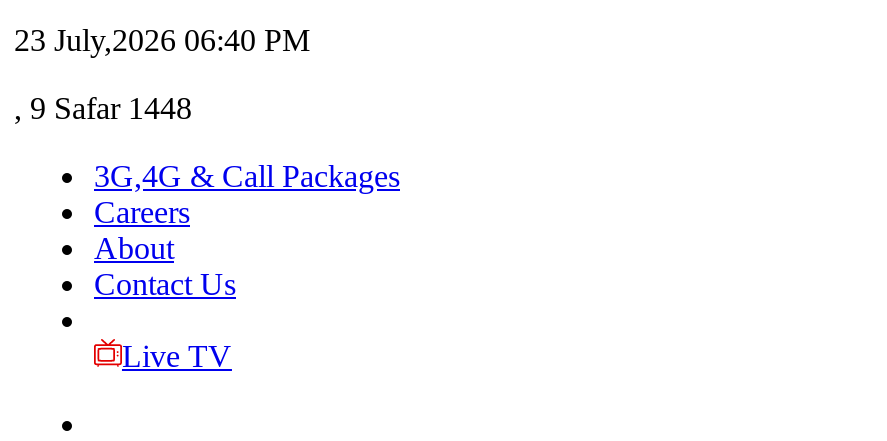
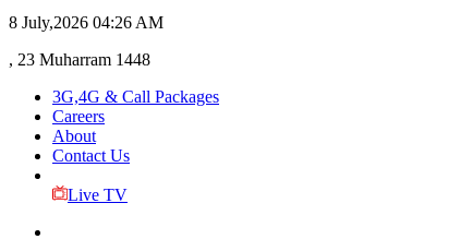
- 23 July,2026 06:40 PM
+ 8 July,2026 04:26 AM

- , 9 Safar 1448
+ , 23 Muharram 1448
